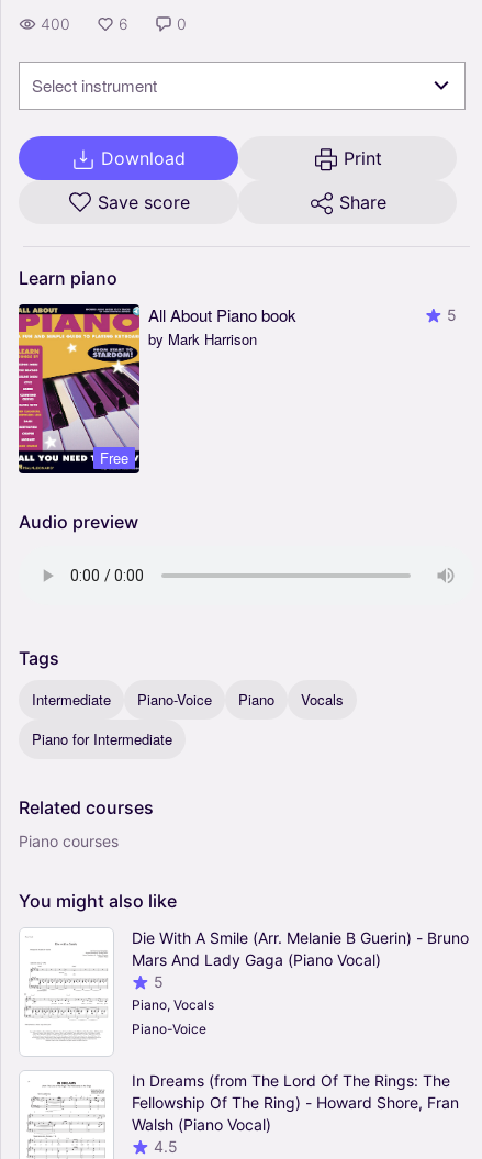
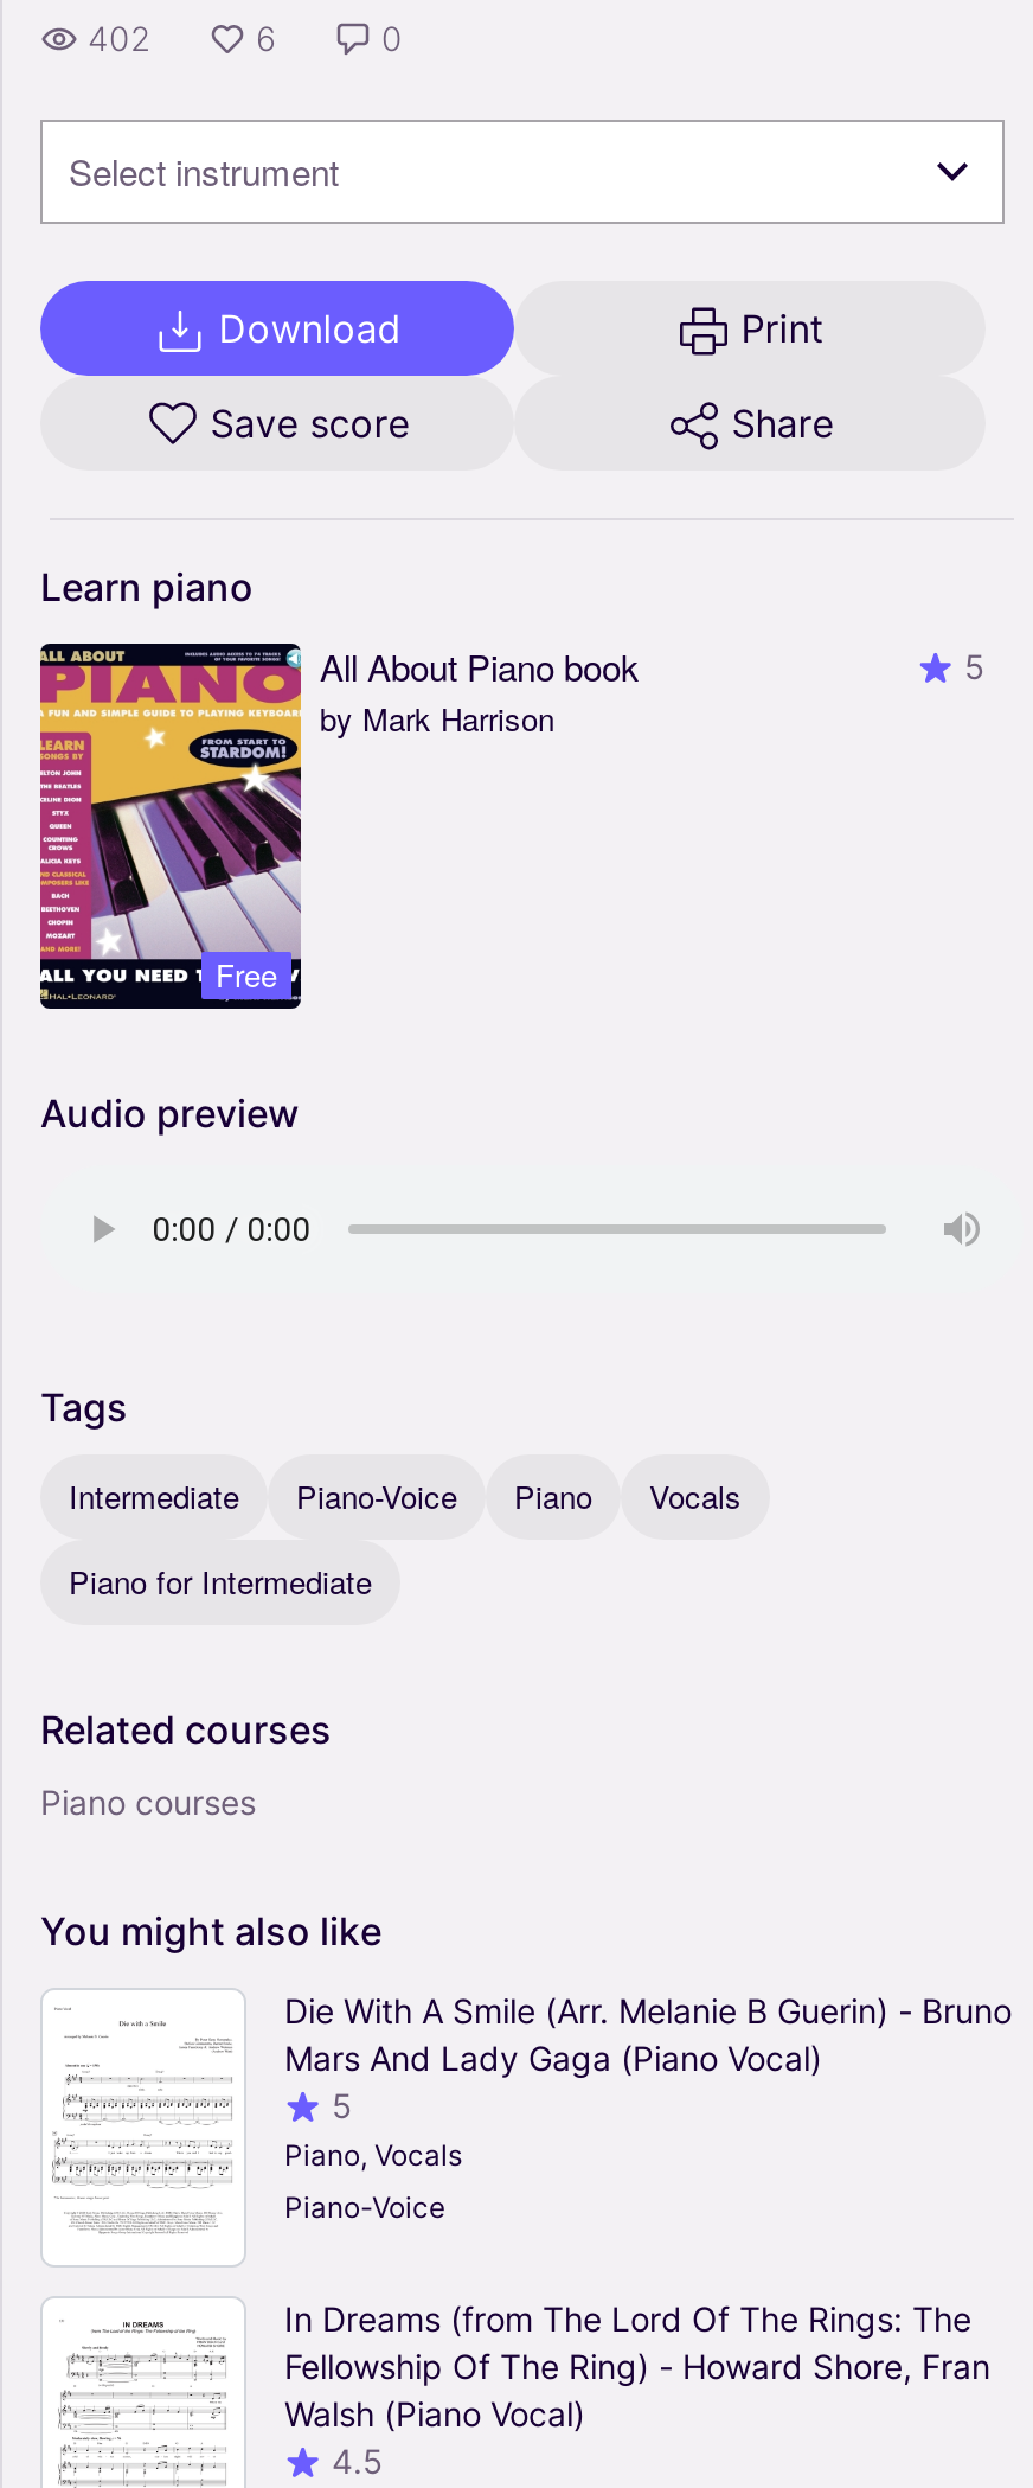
- 400
+ 402
